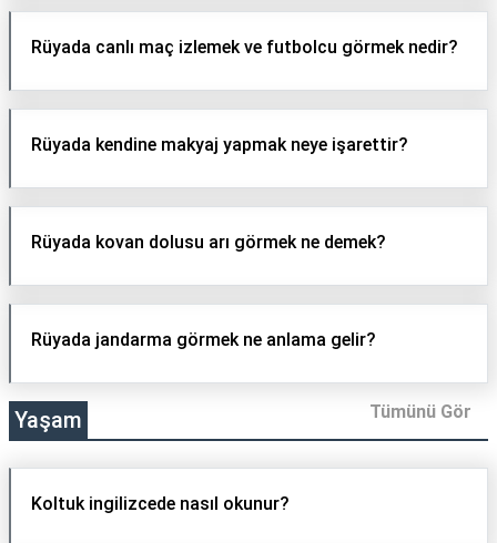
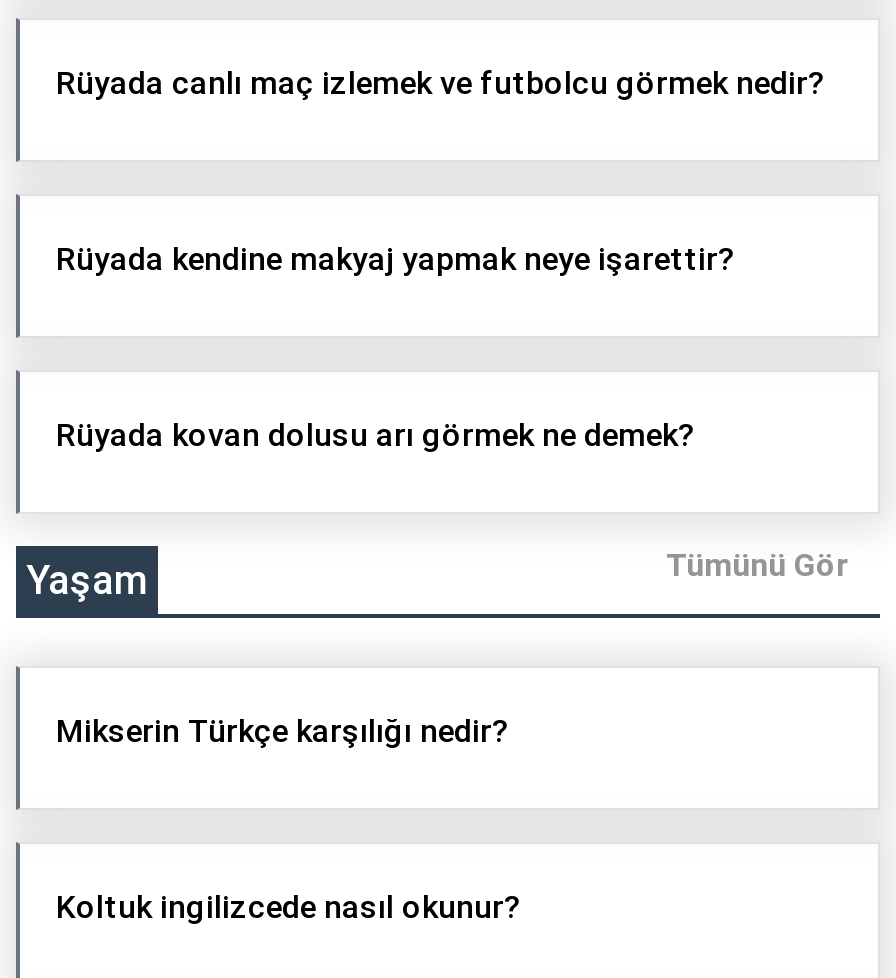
- Rüyada jandarma görmek ne anlama gelir?

moved up: Yaşam | Tümünü Gör

+ Mikserin Türkçe karşılığı nedir?
